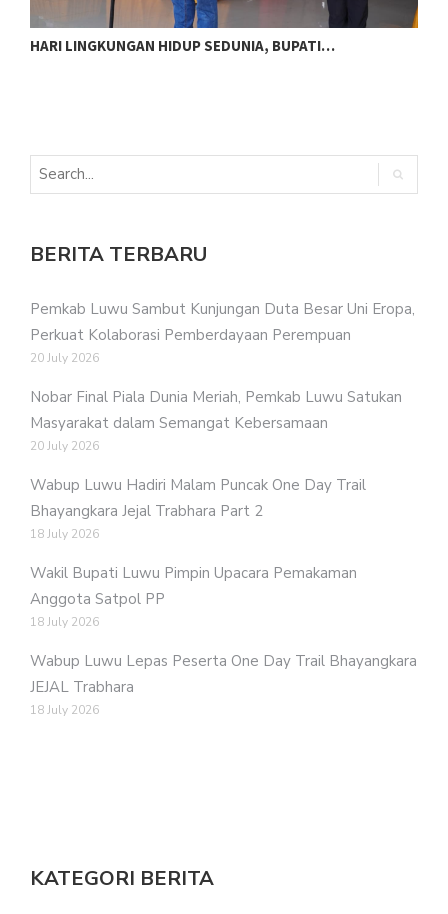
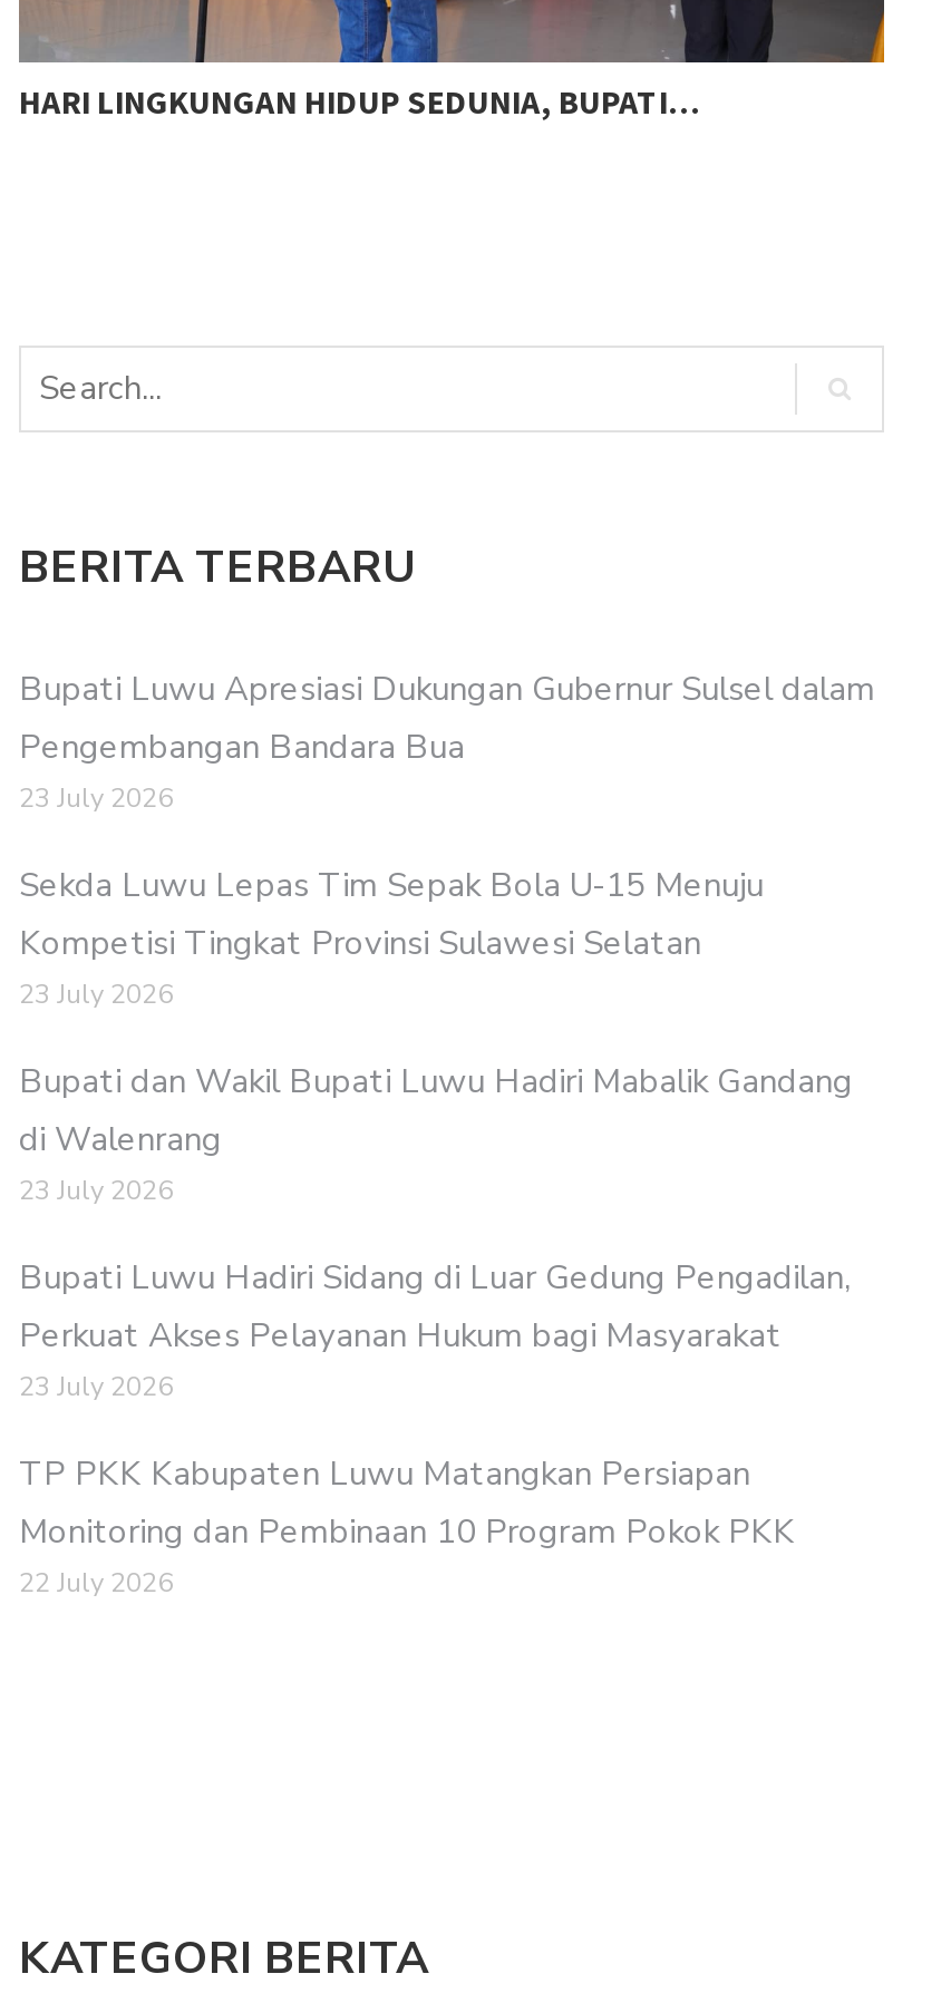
- Pemkab Luwu Sambut Kunjungan Duta Besar Uni Eropa,
- Perkuat Kolaborasi Pemberdayaan Perempuan
- 20 July 2026
+ Bupati Luwu Apresiasi Dukungan Gubernur Sulsel dalam
+ Pengembangan Bandara Bua
+ 23 July 2026

- Nobar Final Piala Dunia Meriah, Pemkab Luwu Satukan
- Masyarakat dalam Semangat Kebersamaan
- 20 July 2026
+ Sekda Luwu Lepas Tim Sepak Bola U-15 Menuju
+ Kompetisi Tingkat Provinsi Sulawesi Selatan
+ 23 July 2026

- Wabup Luwu Hadiri Malam Puncak One Day Trail
- Bhayangkara Jejal Trabhara Part 2
- 18 July 2026
+ Bupati dan Wakil Bupati Luwu Hadiri Mabalik Gandang
+ di Walenrang
+ 23 July 2026

- Wakil Bupati Luwu Pimpin Upacara Pemakaman
- Anggota Satpol PP
- 18 July 2026
+ Bupati Luwu Hadiri Sidang di Luar Gedung Pengadilan,
+ Perkuat Akses Pelayanan Hukum bagi Masyarakat
+ 23 July 2026

- Wabup Luwu Lepas Peserta One Day Trail Bhayangkara
- JEJAL Trabhara
- 18 July 2026
+ TP PKK Kabupaten Luwu Matangkan Persiapan
+ Monitoring dan Pembinaan 10 Program Pokok PKK
+ 22 July 2026
